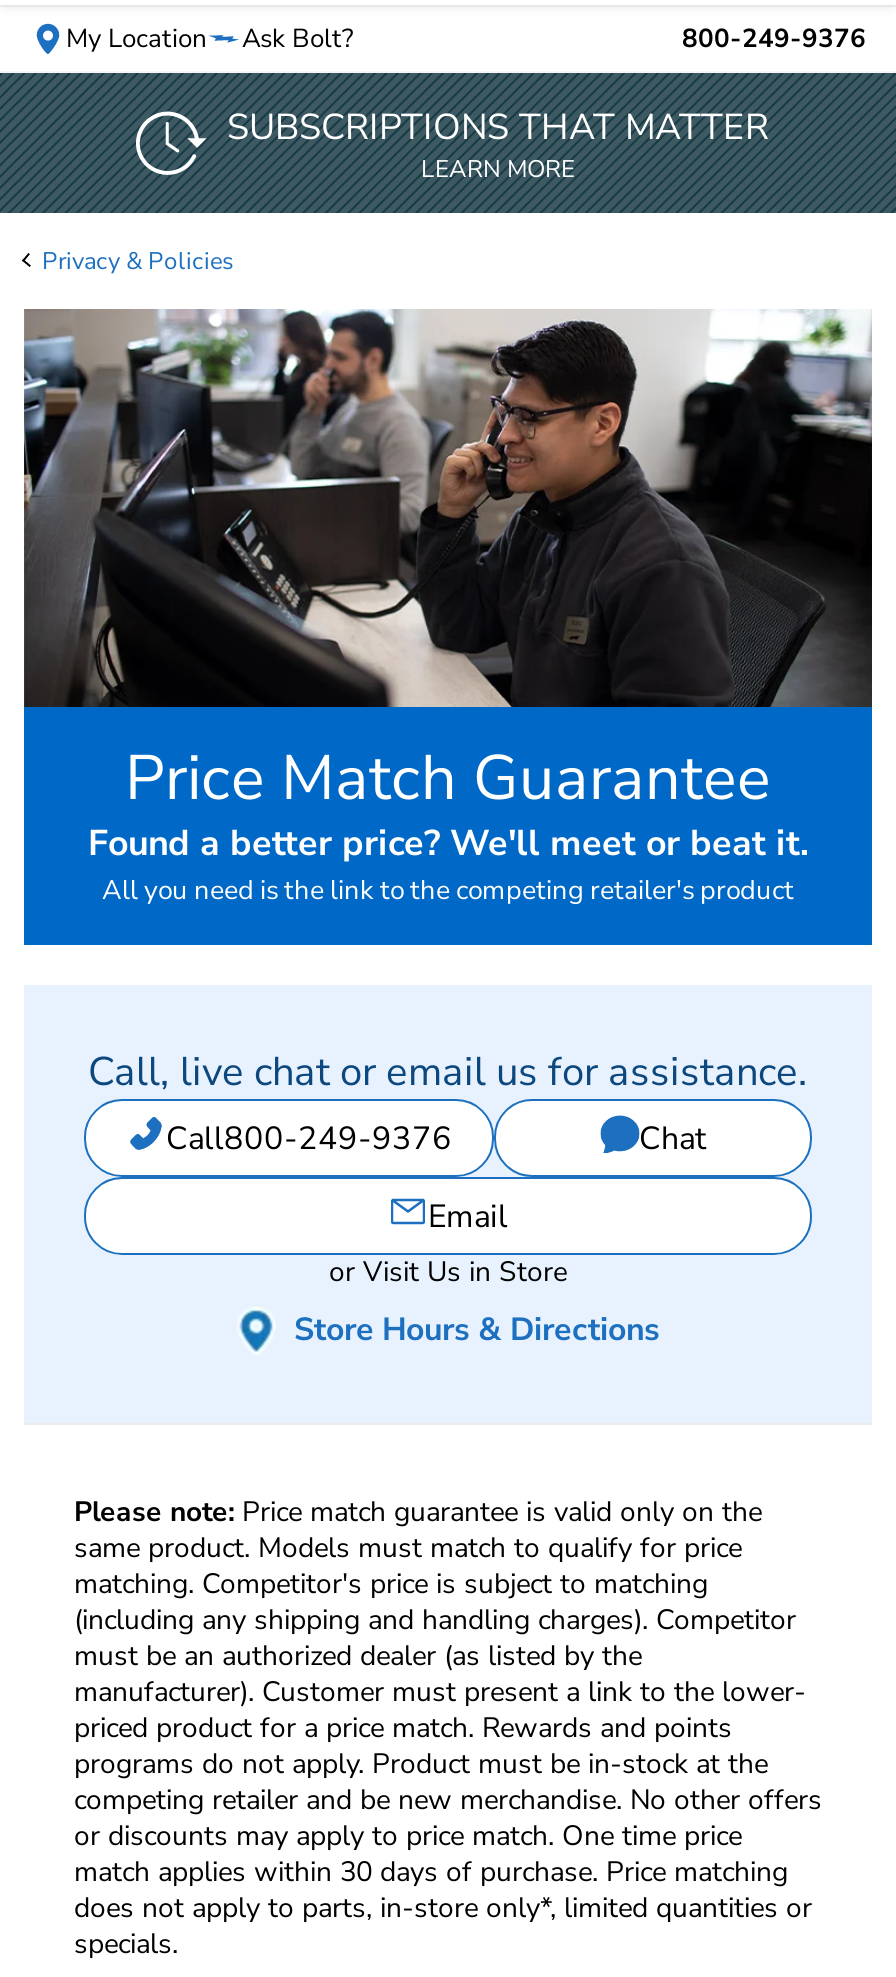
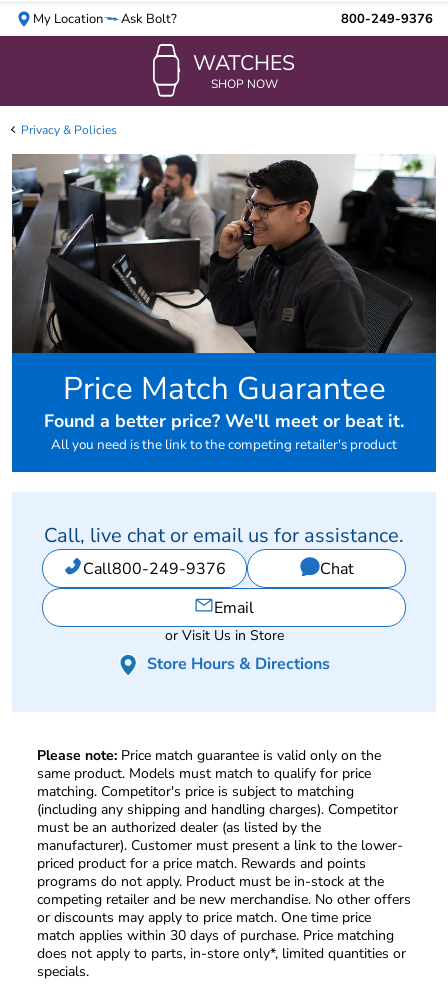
- SUBSCRIPTIONS THAT MATTER
+ WATCHES
